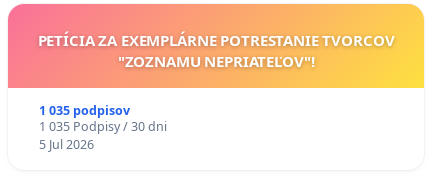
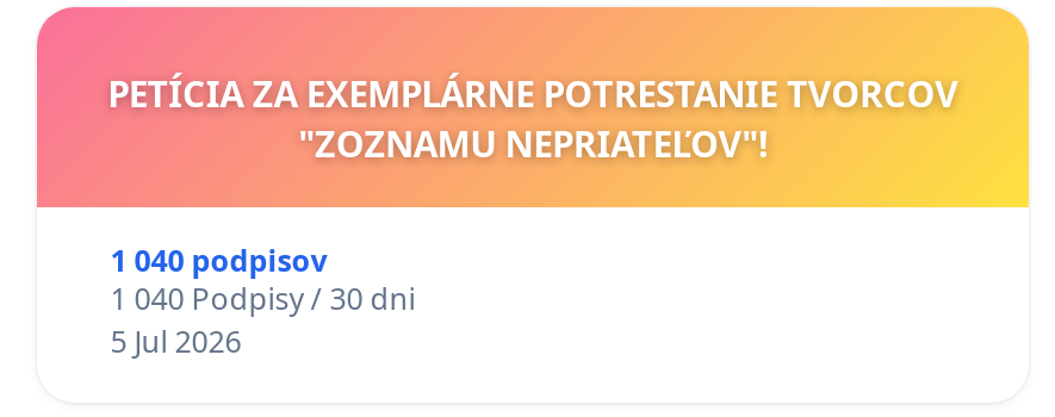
- 1 035 podpisov
+ 1 040 podpisov

- 1 035 Podpisy / 30 dni
+ 1 040 Podpisy / 30 dni
